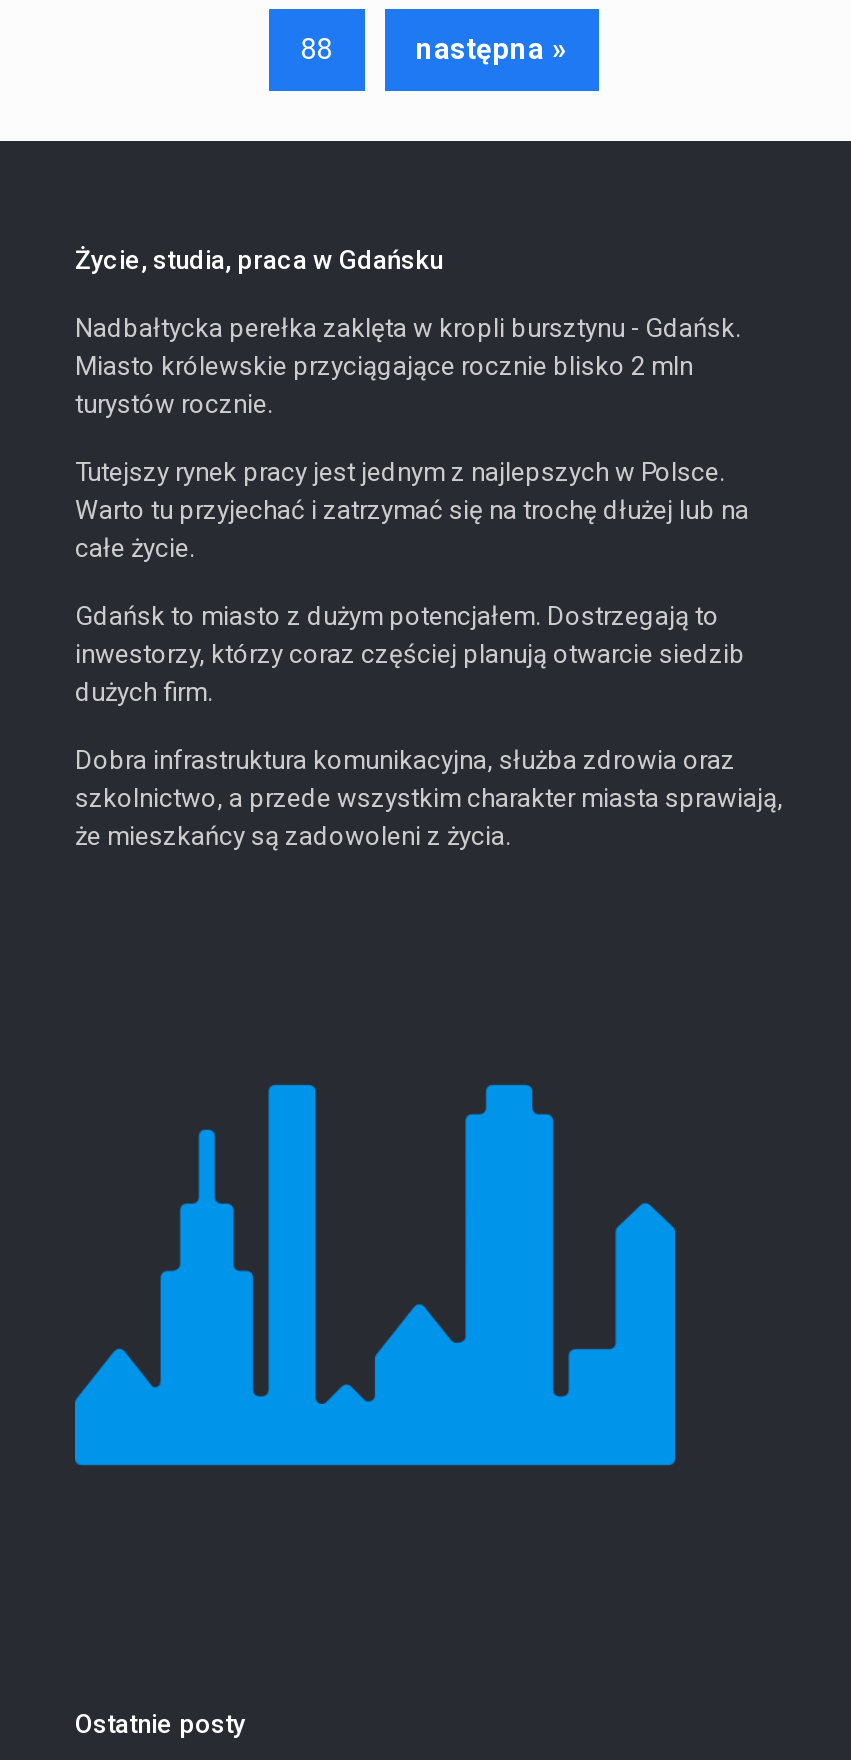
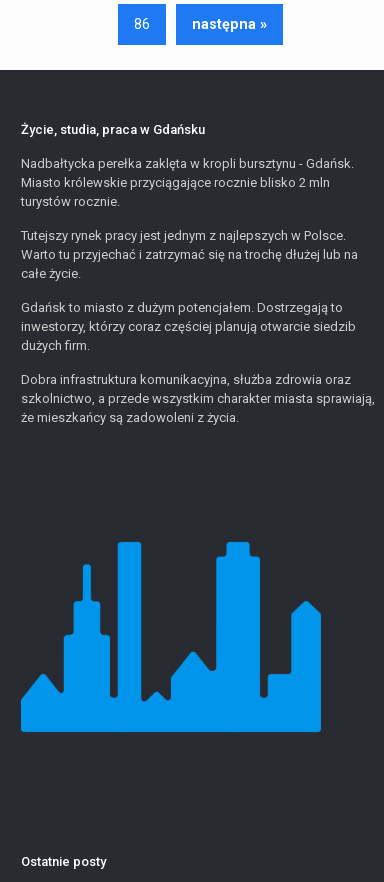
- 88
+ 86
